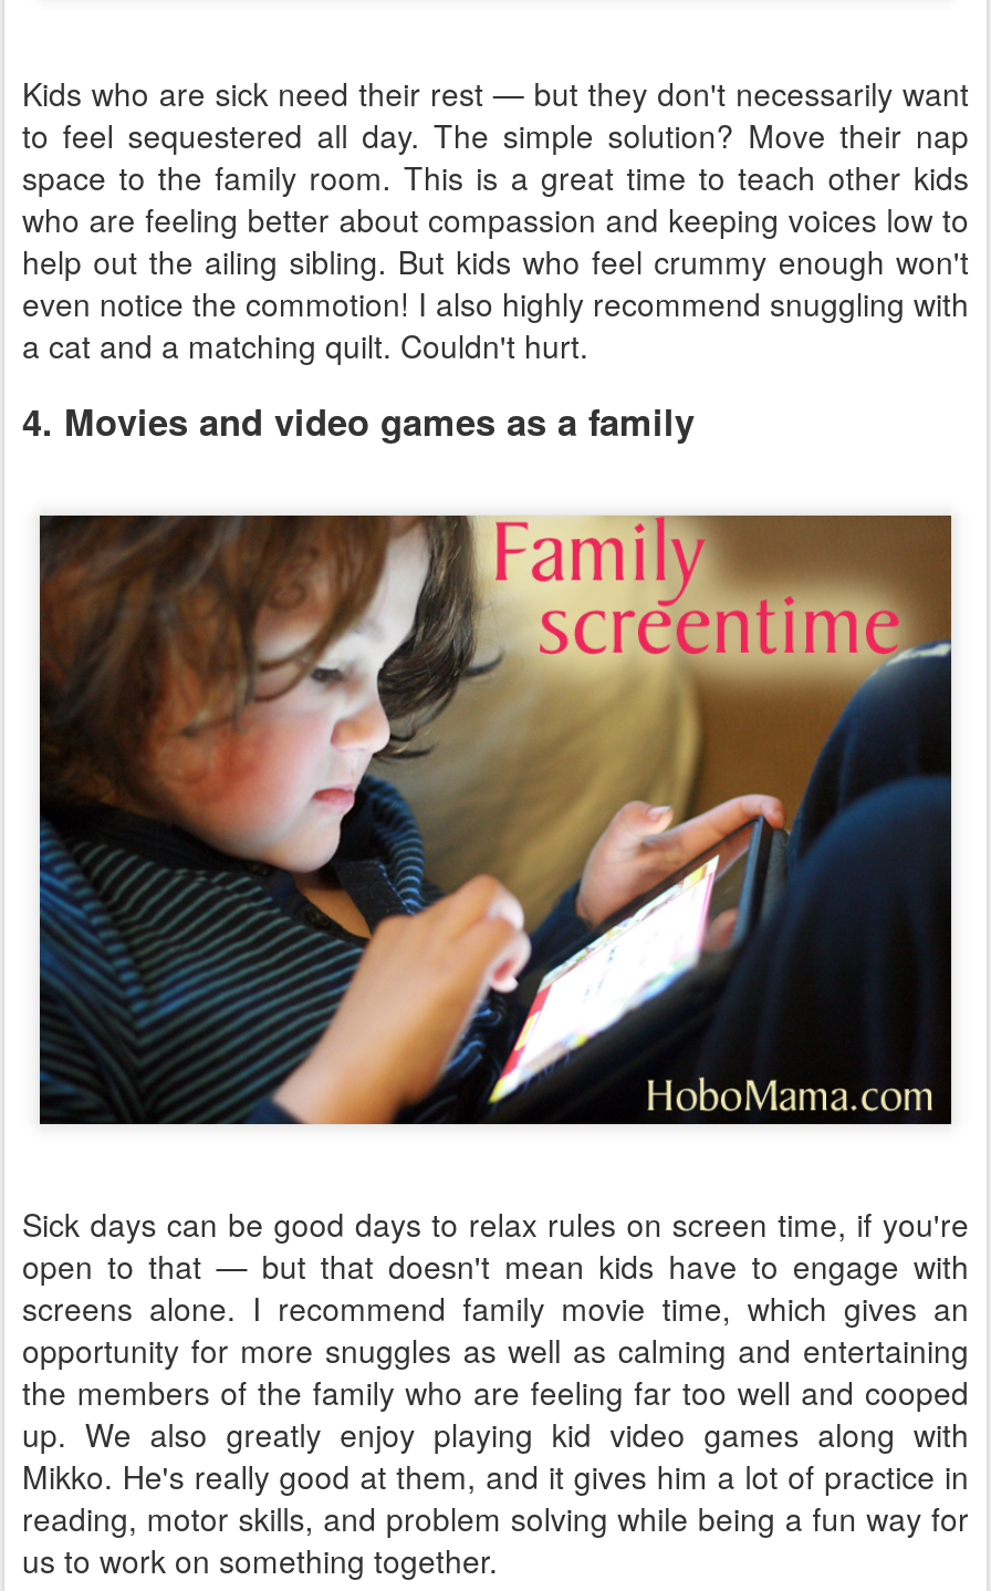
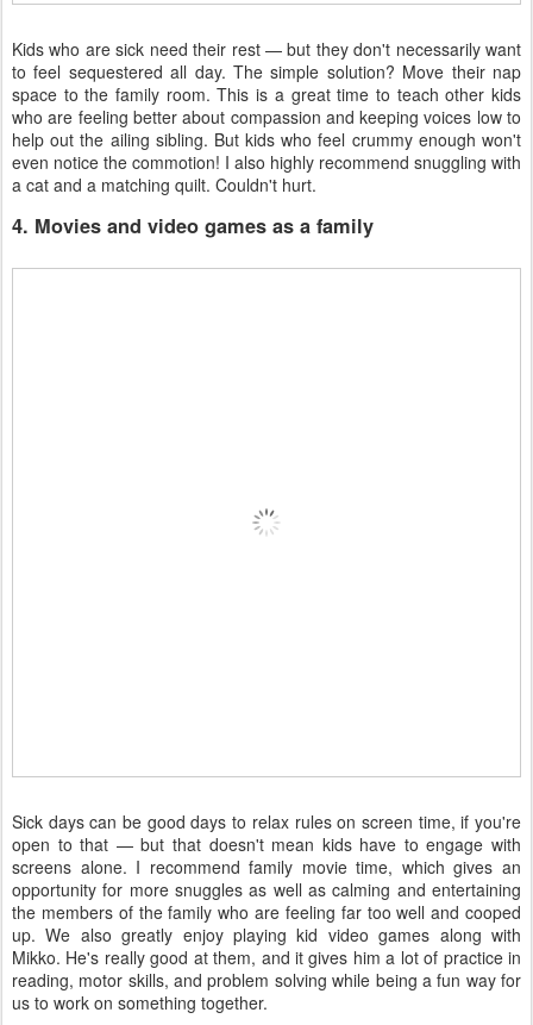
- [image]
